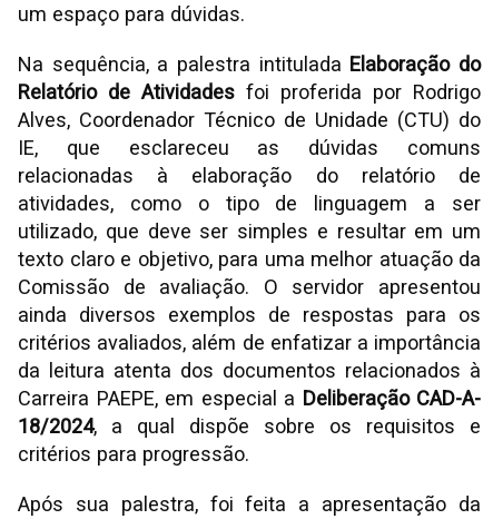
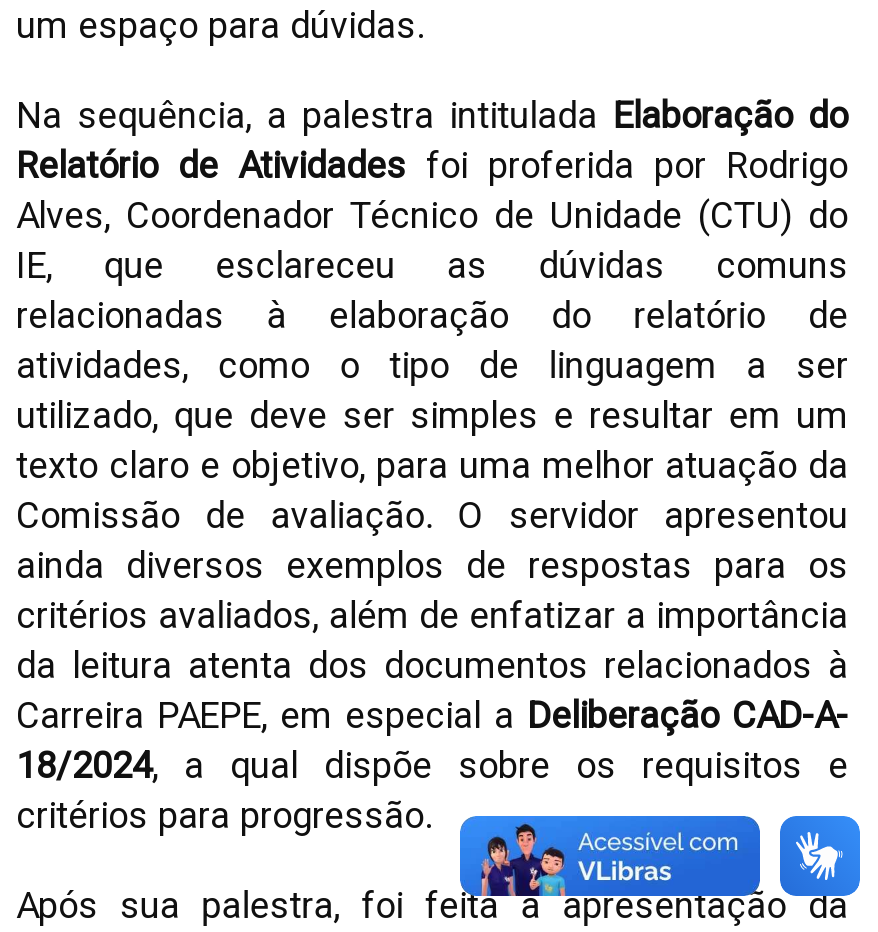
+ [image]

+ [image]
